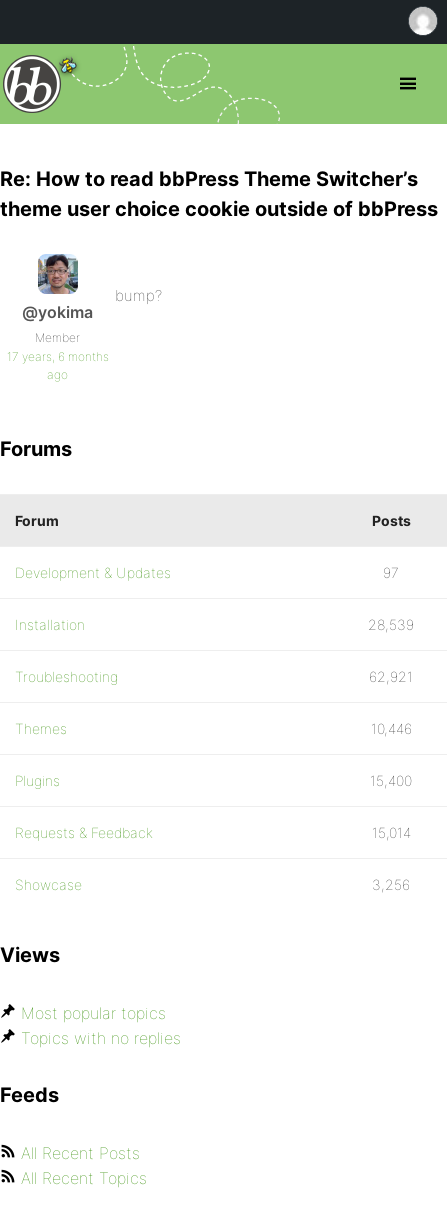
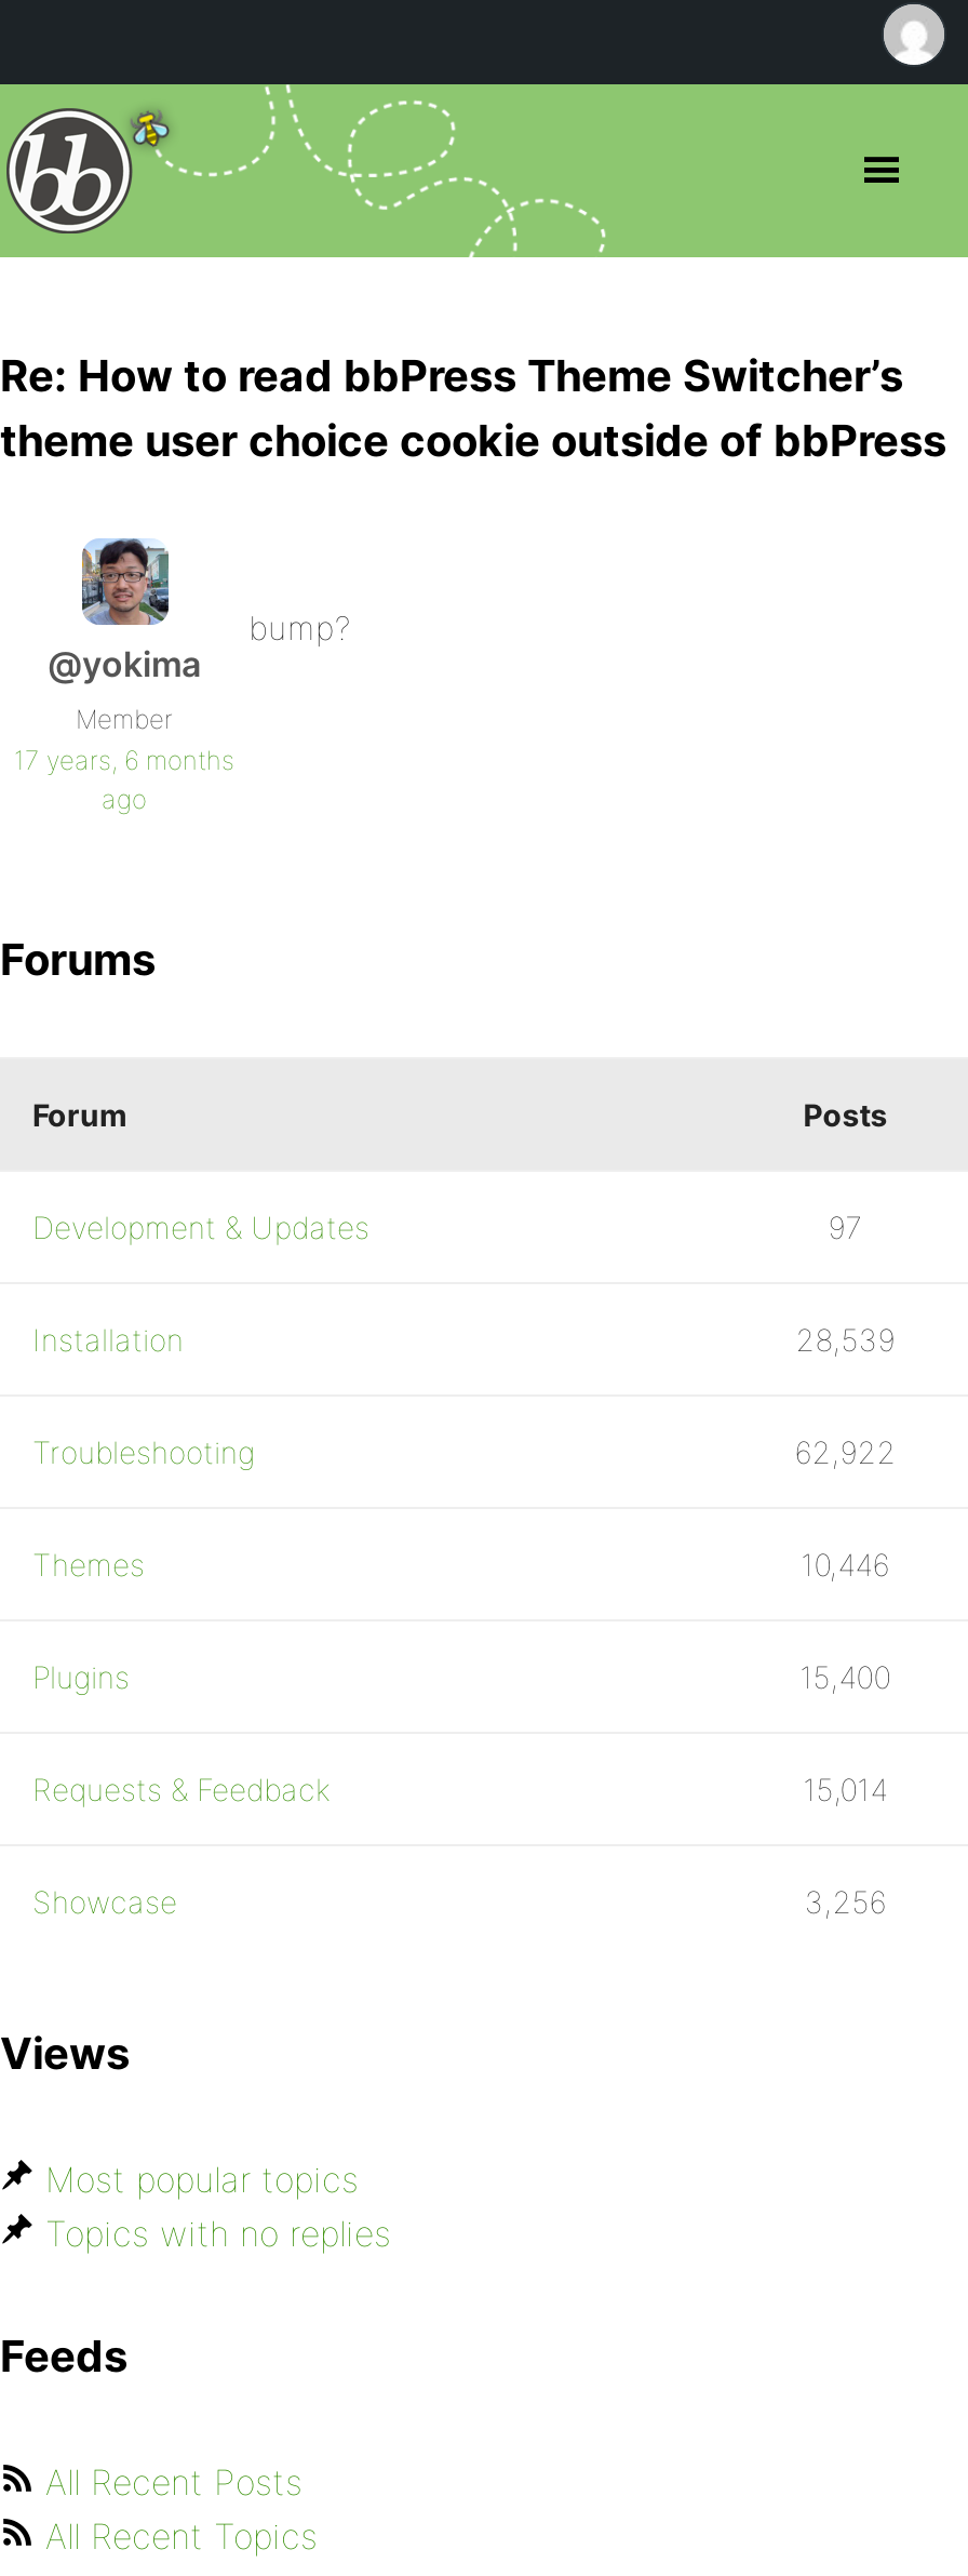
- 62,921
+ 62,922
